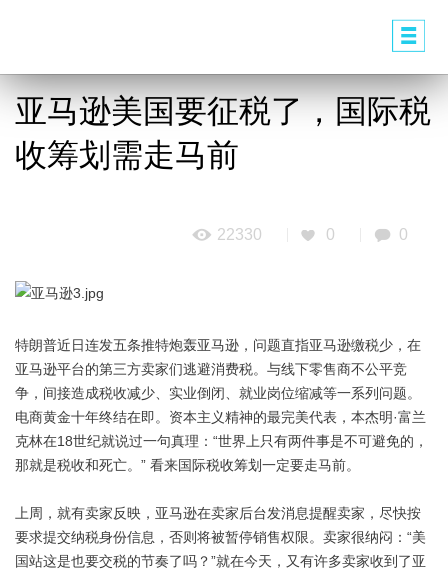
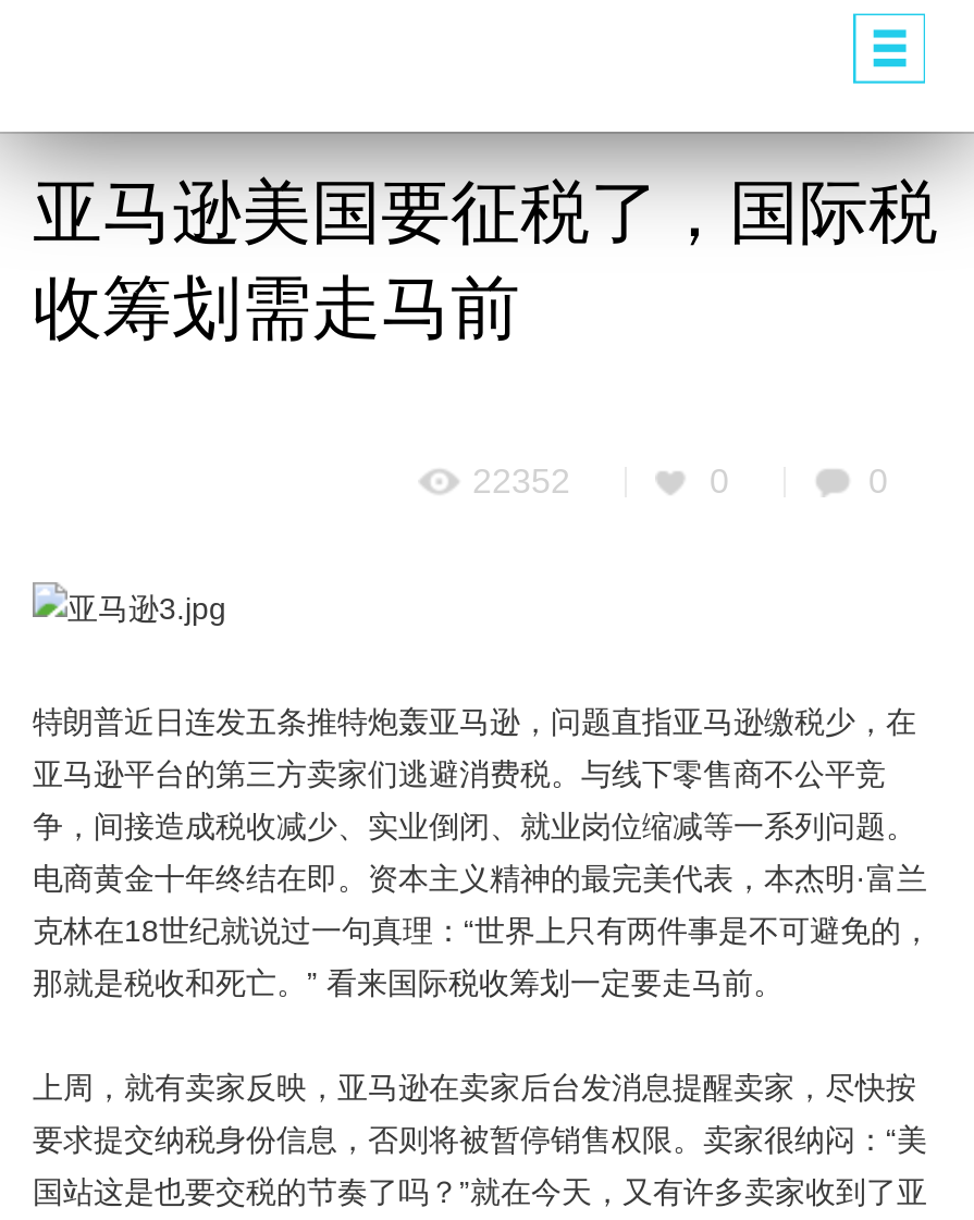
- 22330
+ 22352
